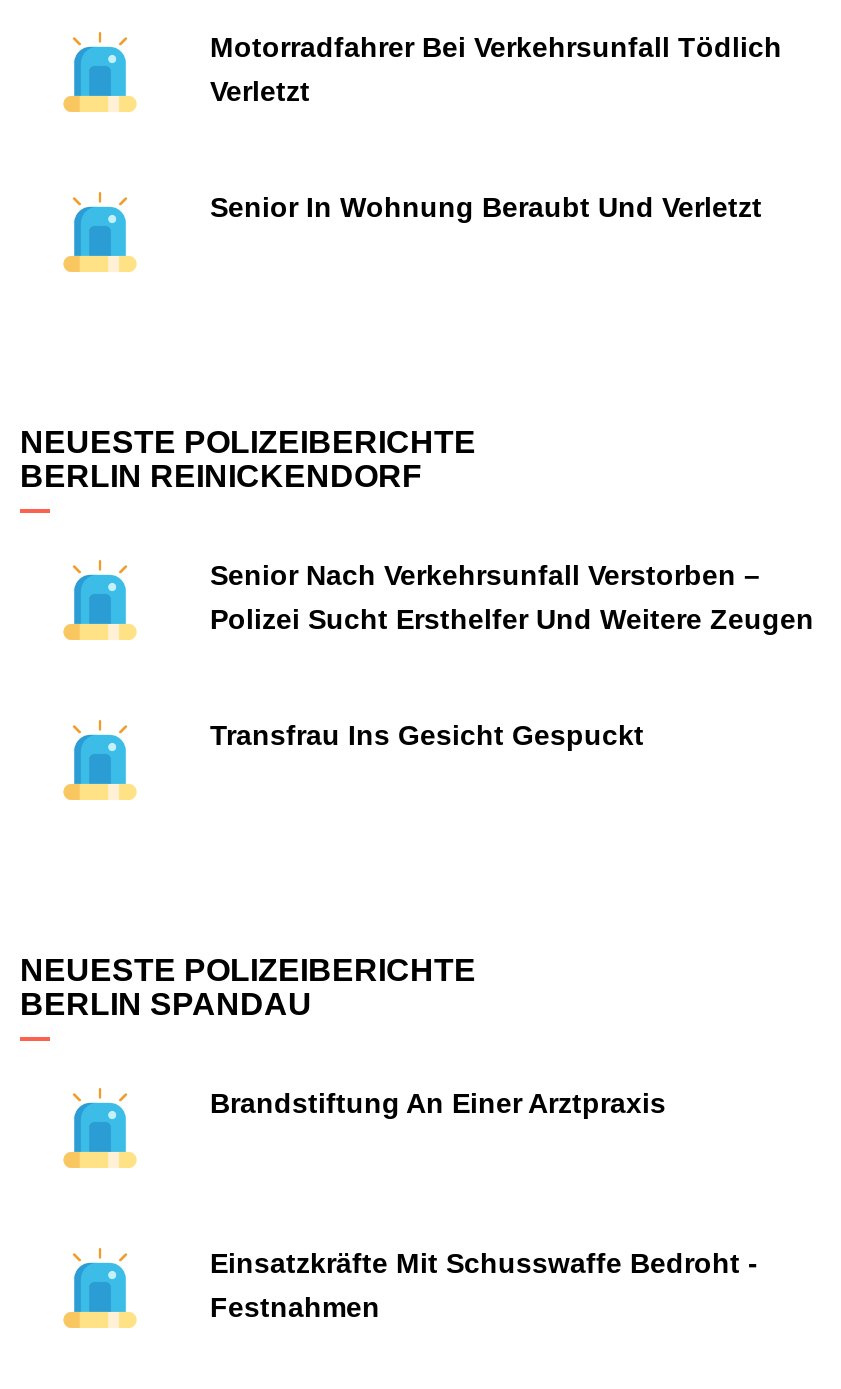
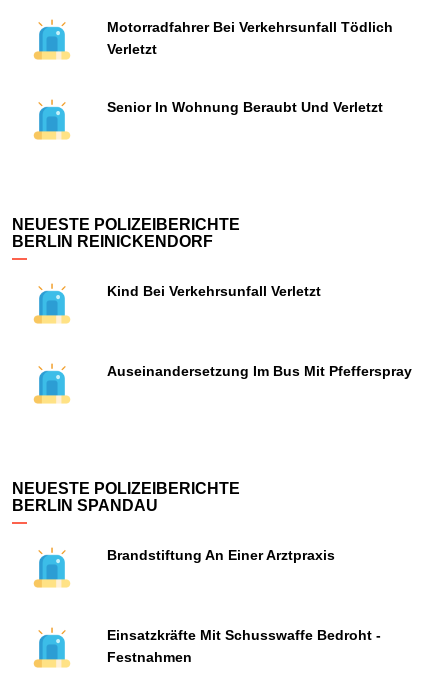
- Senior Nach Verkehrsunfall Verstorben –
- Polizei Sucht Ersthelfer Und Weitere Zeugen
+ Kind Bei Verkehrsunfall Verletzt

- Transfrau Ins Gesicht Gespuckt
+ Auseinandersetzung Im Bus Mit Pfefferspray
